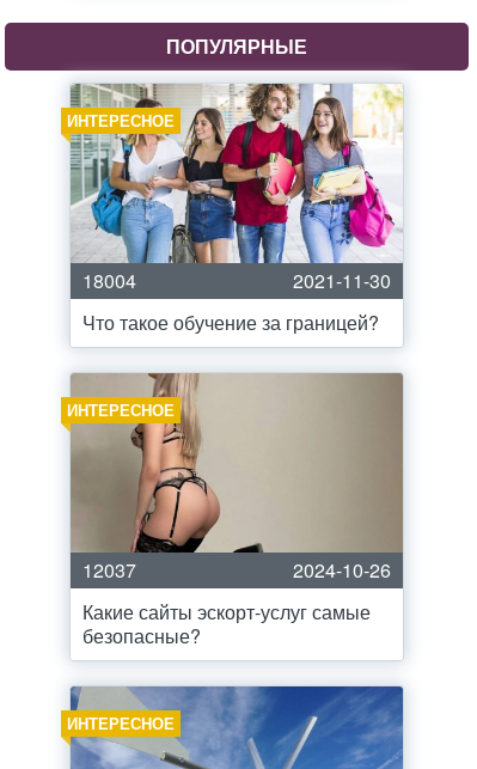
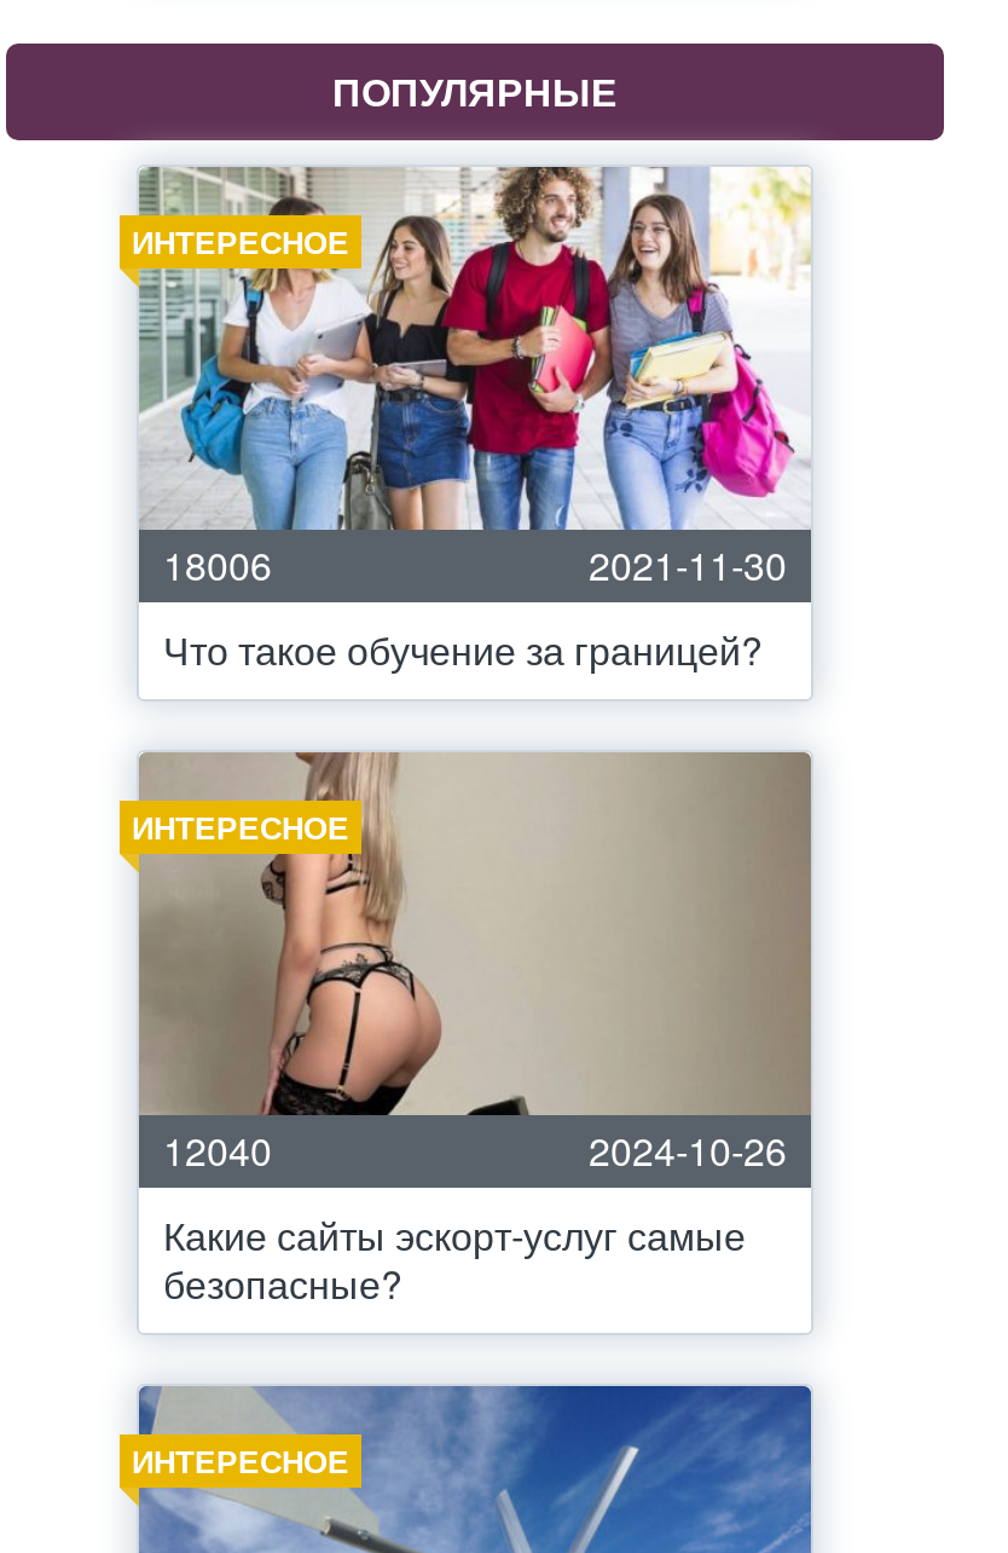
- 18004
+ 18006

- 12037
+ 12040
